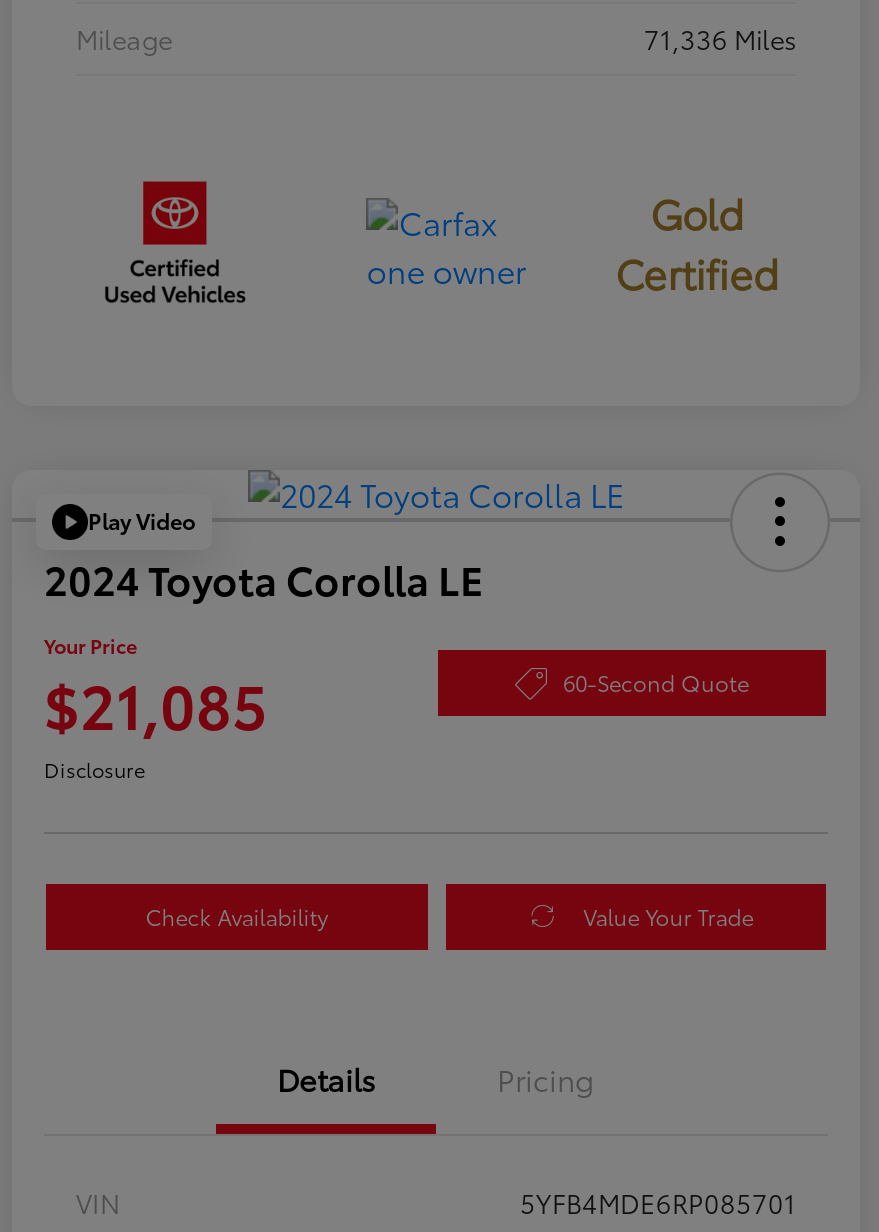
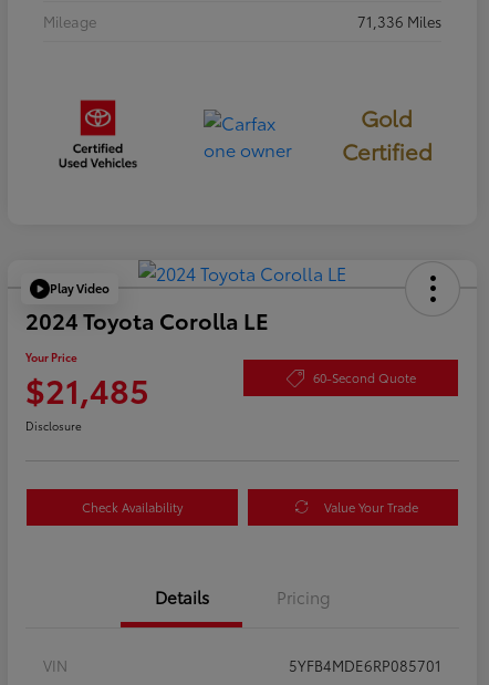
- $21,085
+ $21,485
